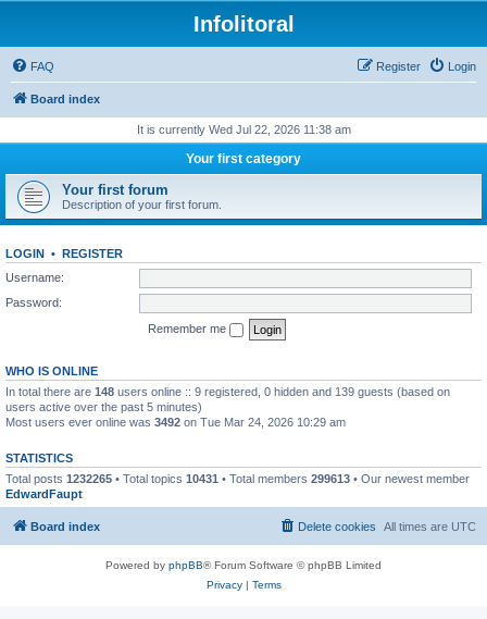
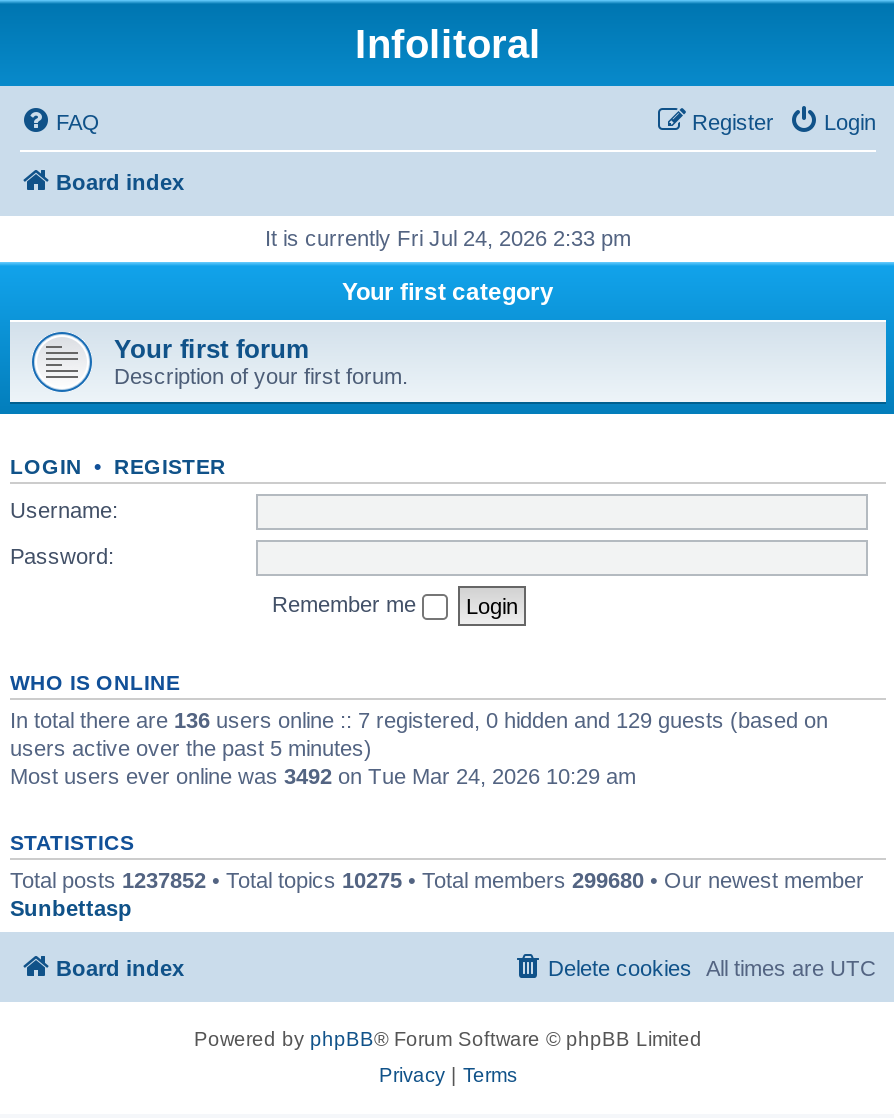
- It is currently Wed Jul 22, 2026 11:38 am
+ It is currently Fri Jul 24, 2026 2:33 pm

- In total there are 148 users online :: 9 registered, 0 hidden and 139 guests (based on
+ In total there are 136 users online :: 7 registered, 0 hidden and 129 guests (based on

- Total posts 1232265 • Total topics 10431 • Total members 299613 • Our newest member
- EdwardFaupt
+ Total posts 1237852 • Total topics 10275 • Total members 299680 • Our newest member
+ Sunbettasp
